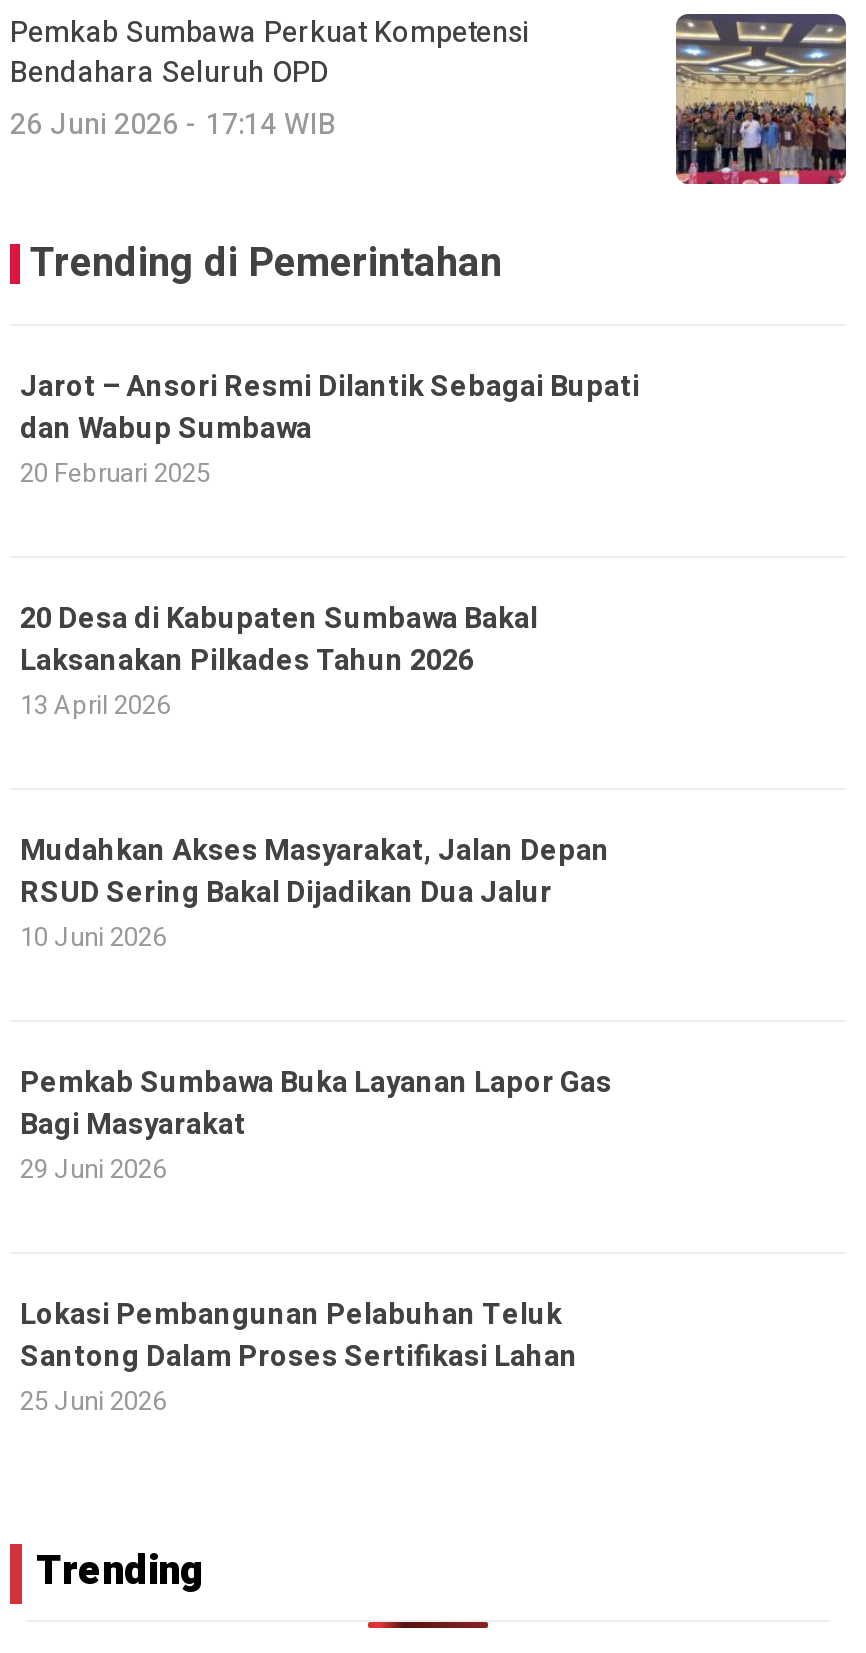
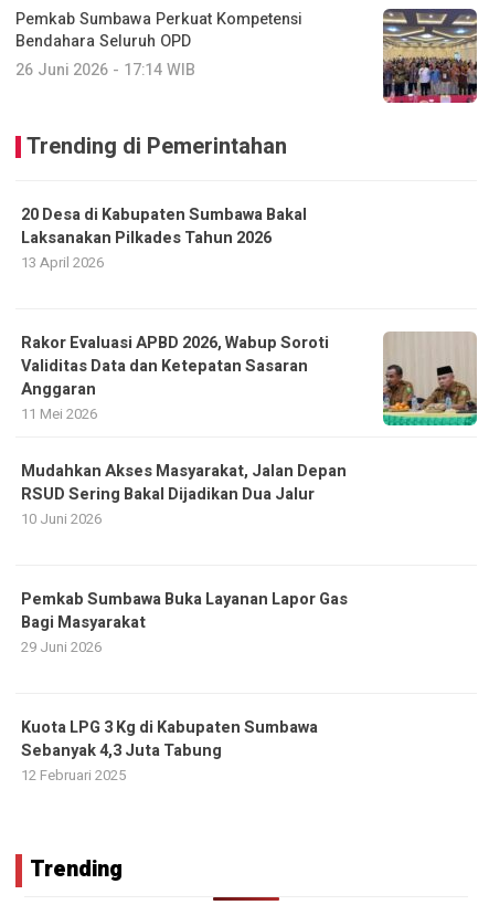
- Jarot – Ansori Resmi Dilantik Sebagai Bupati
- dan Wabup Sumbawa
- 20 Februari 2025

moved up: 20 Desa di Kabupaten Sumbawa Bakal | Laksanakan Pilkades Tahun 2026 | 13 April 2026

+ Rakor Evaluasi APBD 2026, Wabup Soroti
+ Validitas Data dan Ketepatan Sasaran
+ Anggaran
+ 11 Mei 2026

+ [image]

- Lokasi Pembangunan Pelabuhan Teluk
- Santong Dalam Proses Sertifikasi Lahan
- 25 Juni 2026
+ Kuota LPG 3 Kg di Kabupaten Sumbawa
+ Sebanyak 4,3 Juta Tabung
+ 12 Februari 2025
